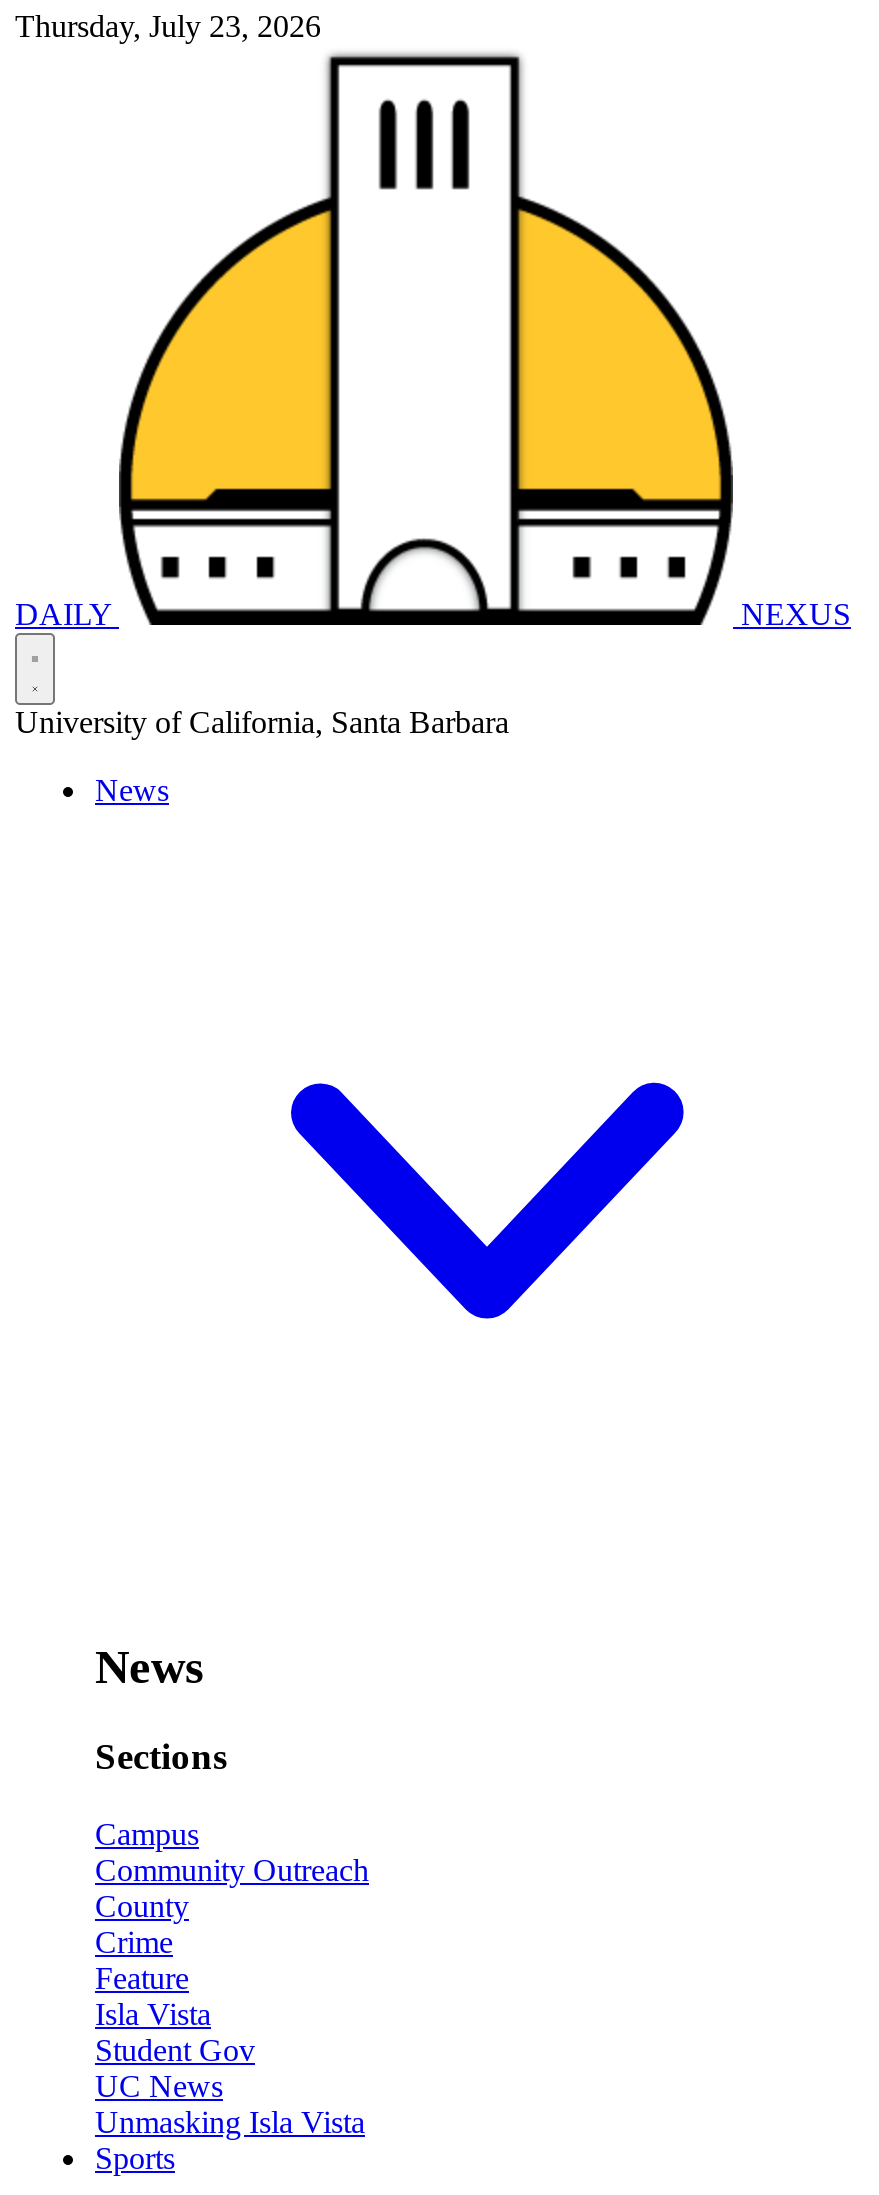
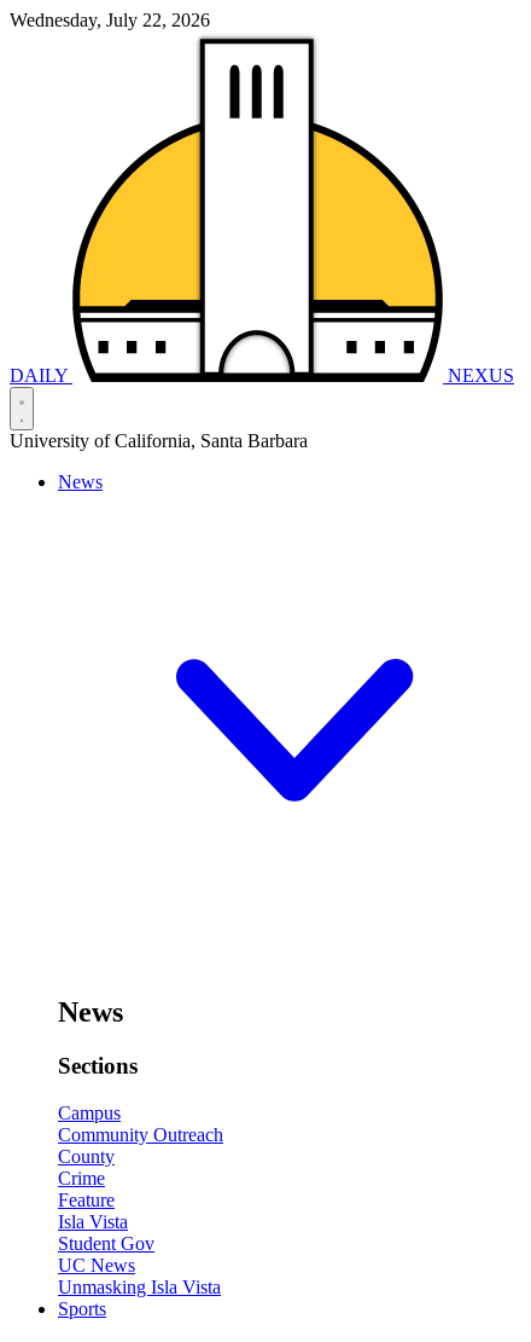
- Thursday, July 23, 2026
+ Wednesday, July 22, 2026
